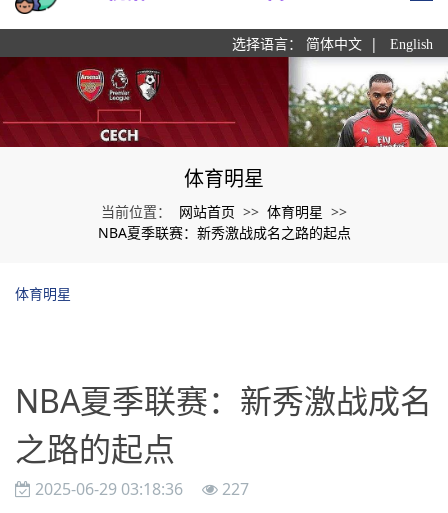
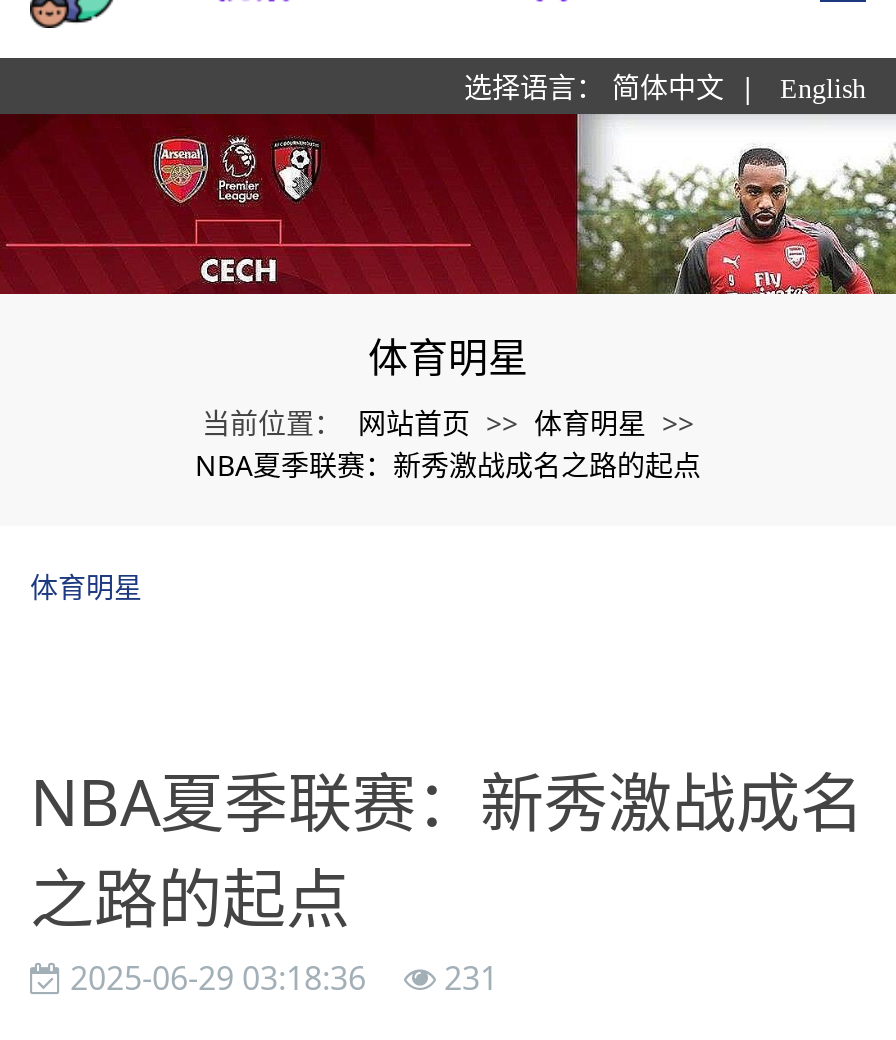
- 2025-06-29 03:18:36 227
+ 2025-06-29 03:18:36 231
